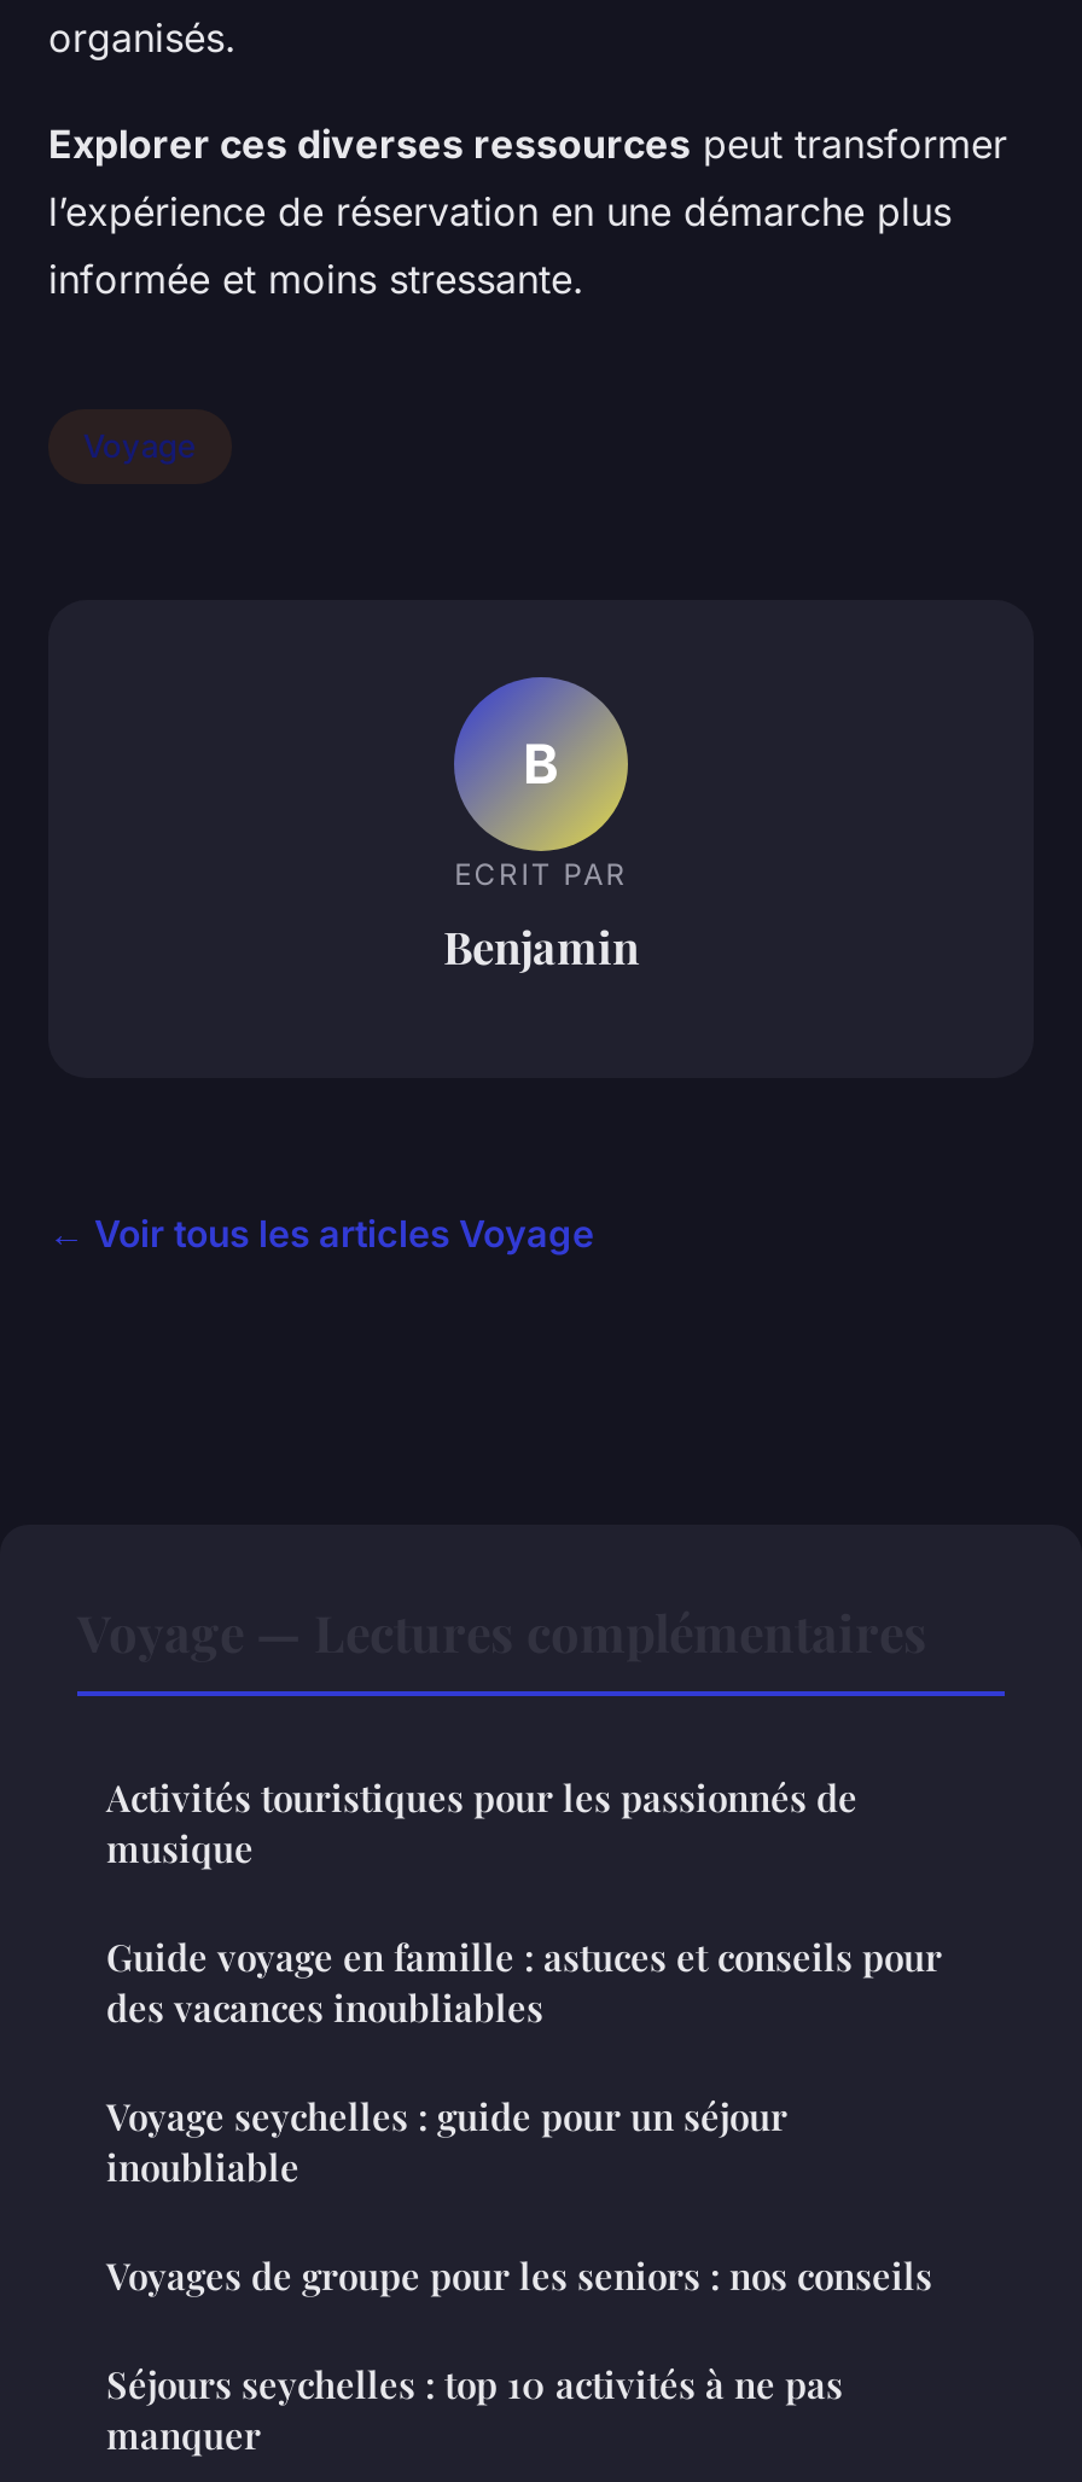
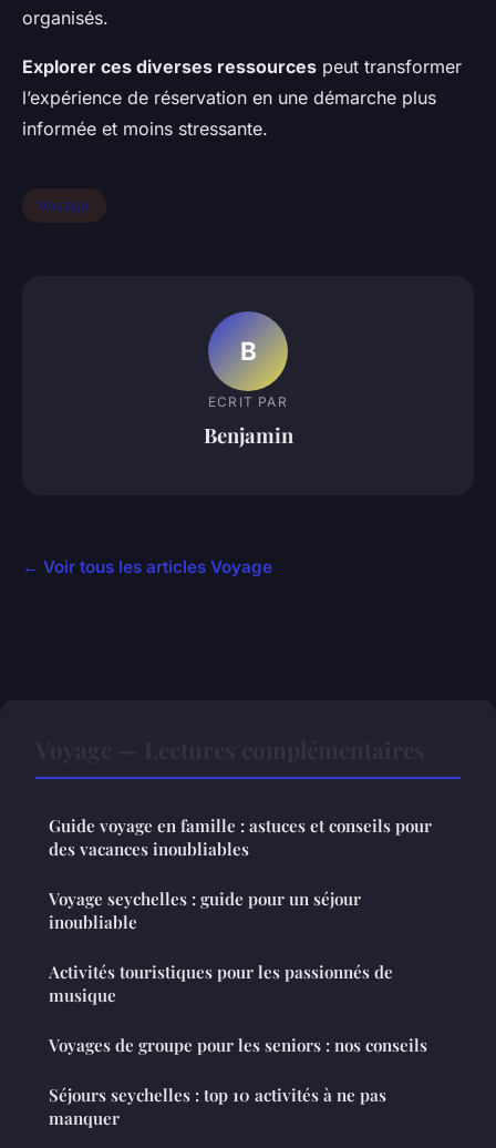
moved down: Activités touristiques pour les passionnés de | musique

moved up: Guide voyage en famille : astuces et conseils pour | des vacances inoubliables | Voyage seychelles : guide pour un séjour | inoubliable
